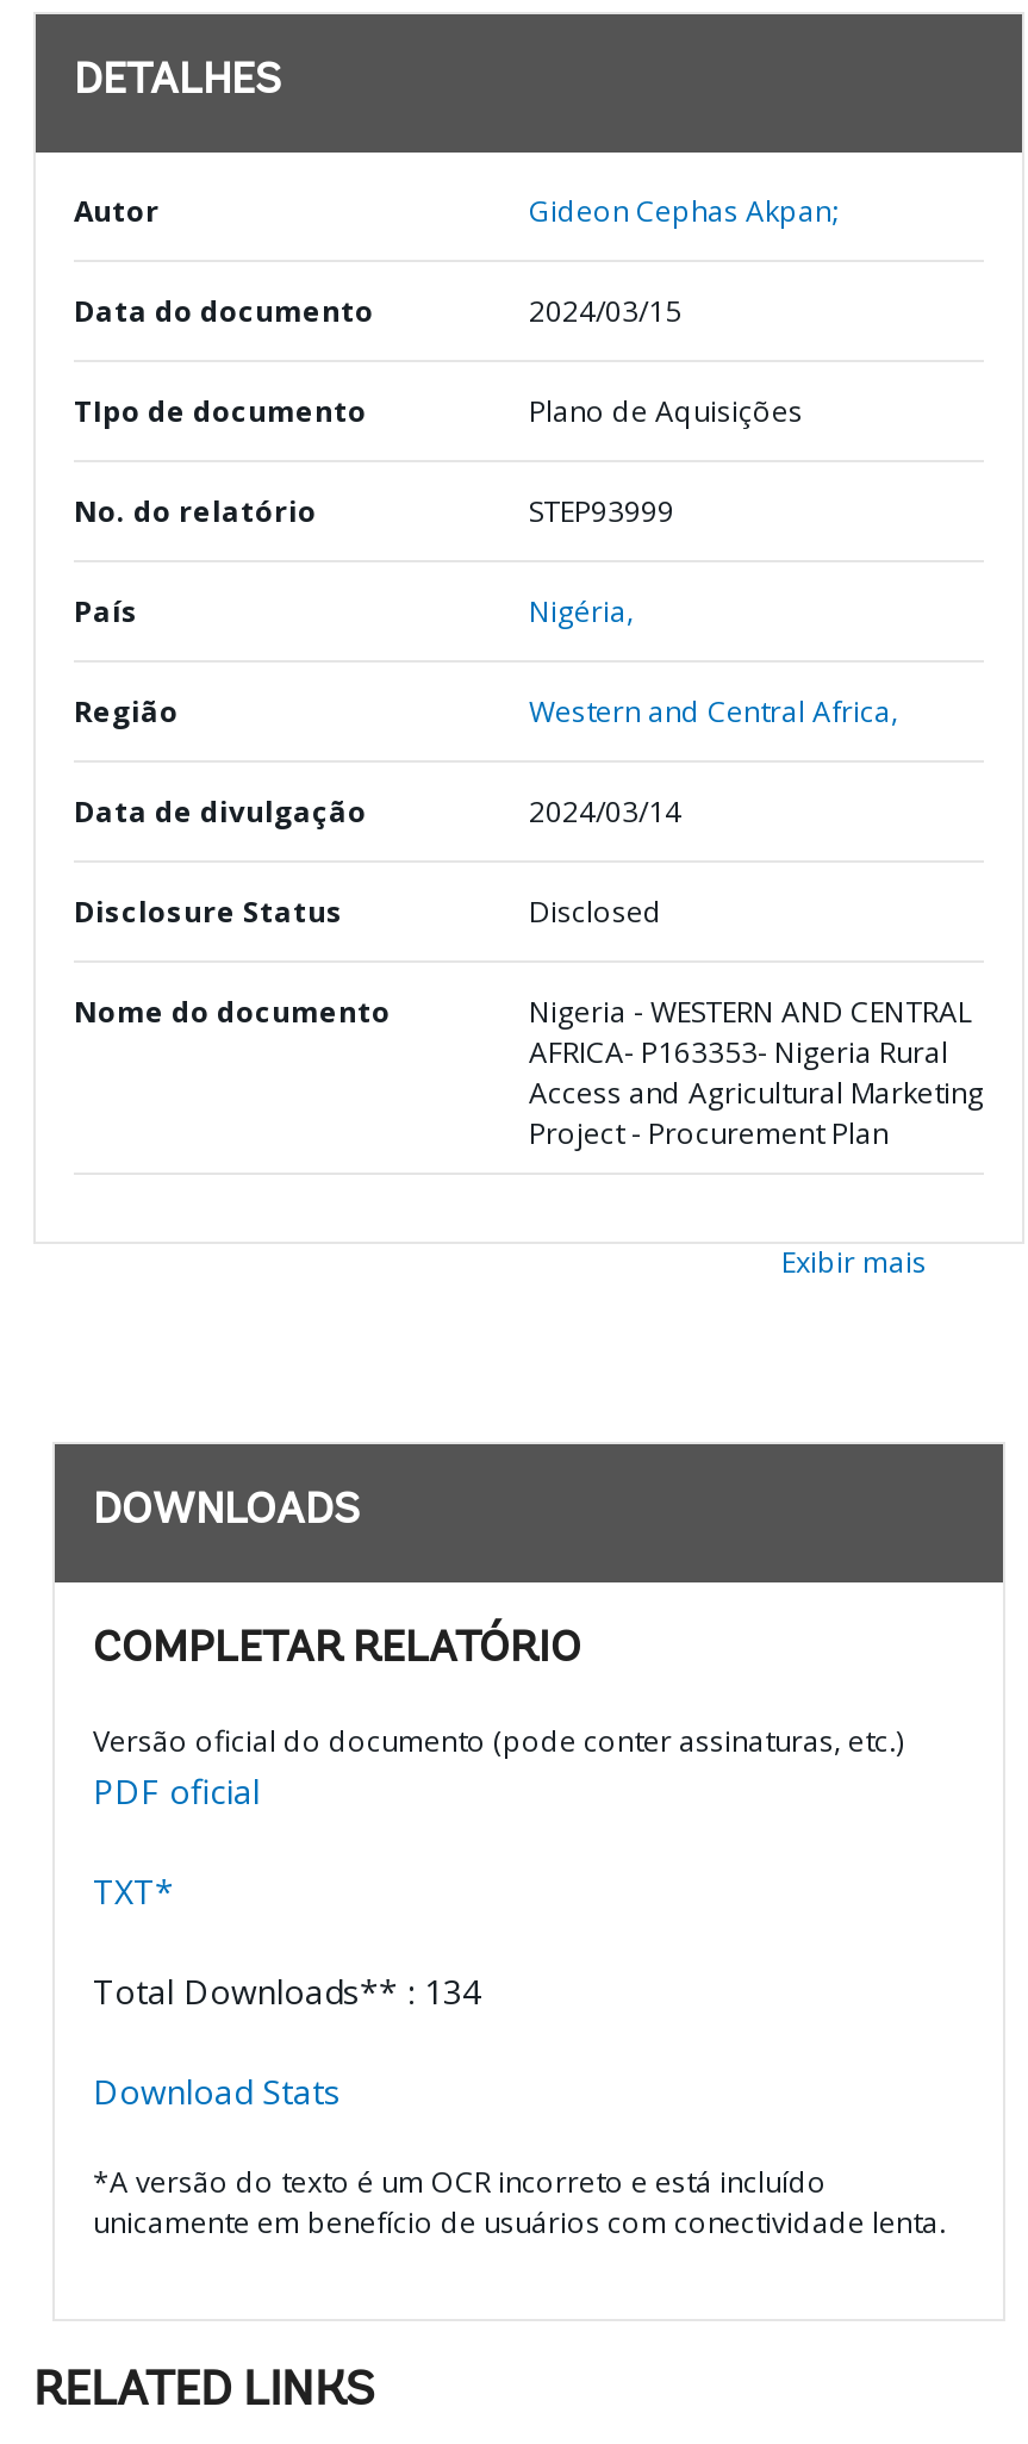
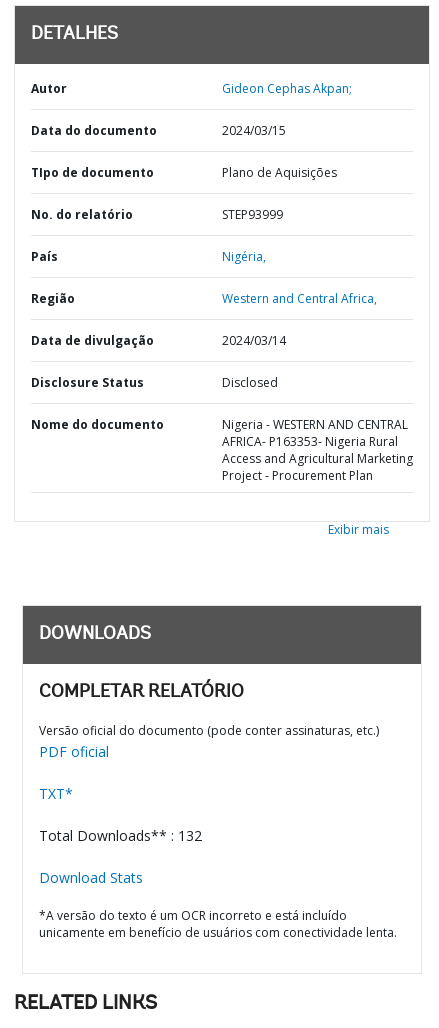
- Total Downloads** : 134
+ Total Downloads** : 132
